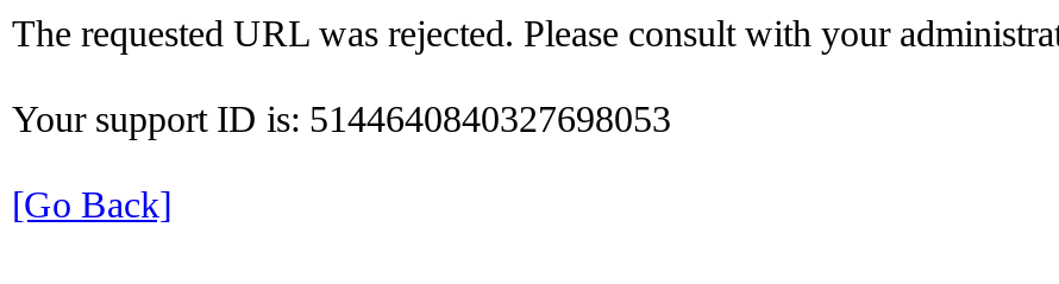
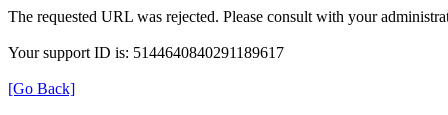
- Your support ID is: 5144640840327698053
+ Your support ID is: 5144640840291189617
